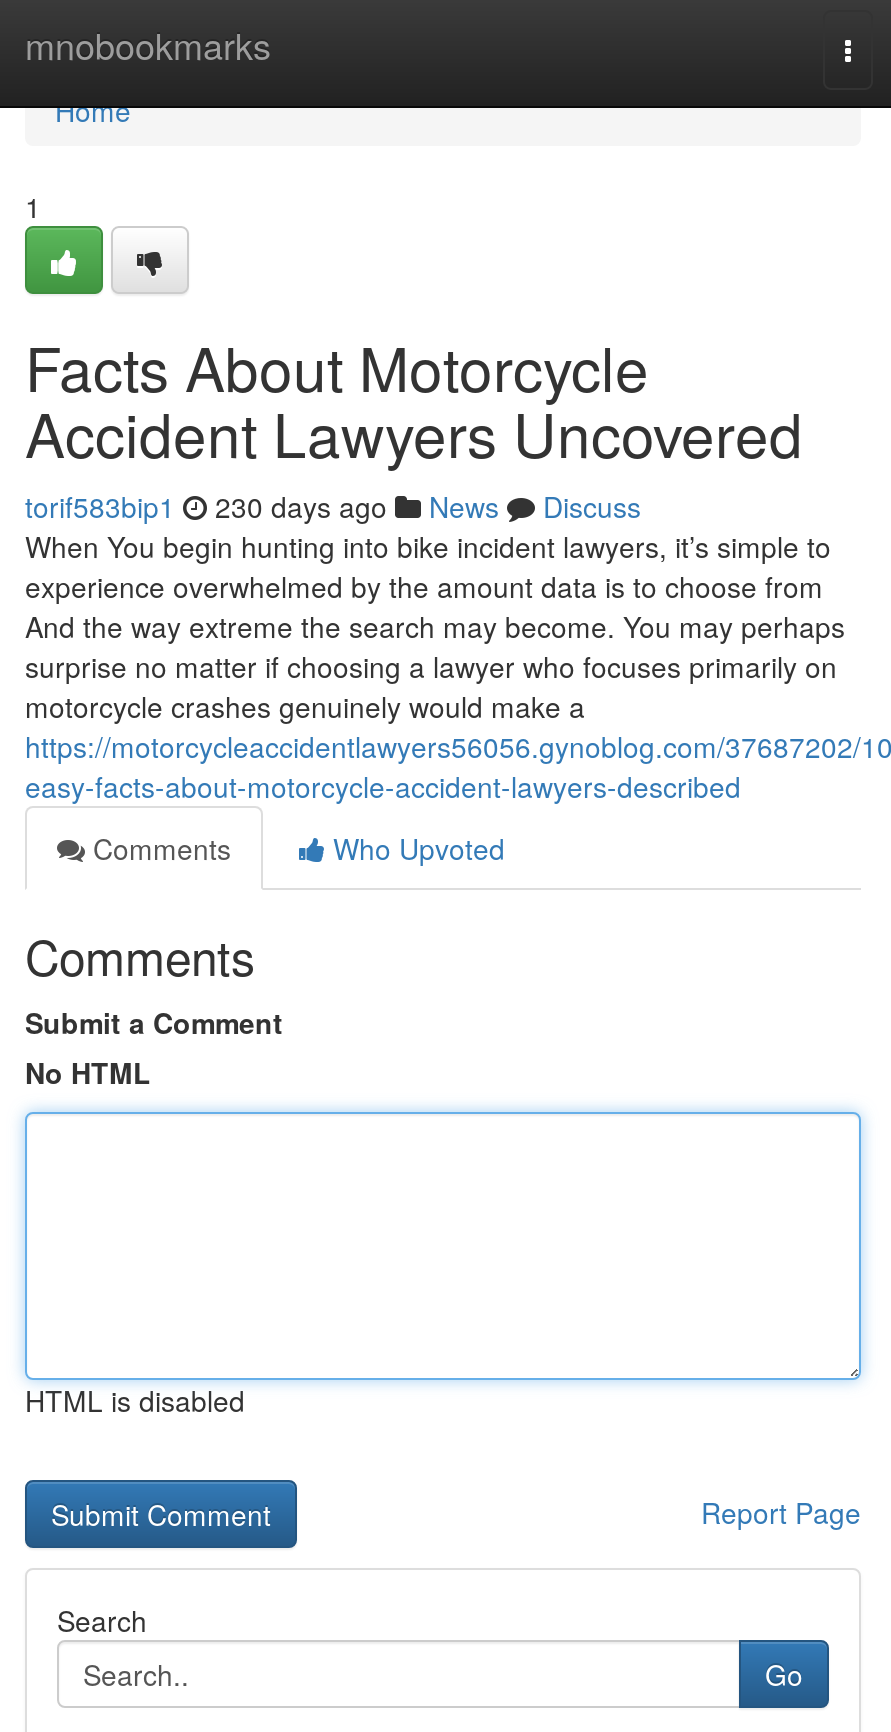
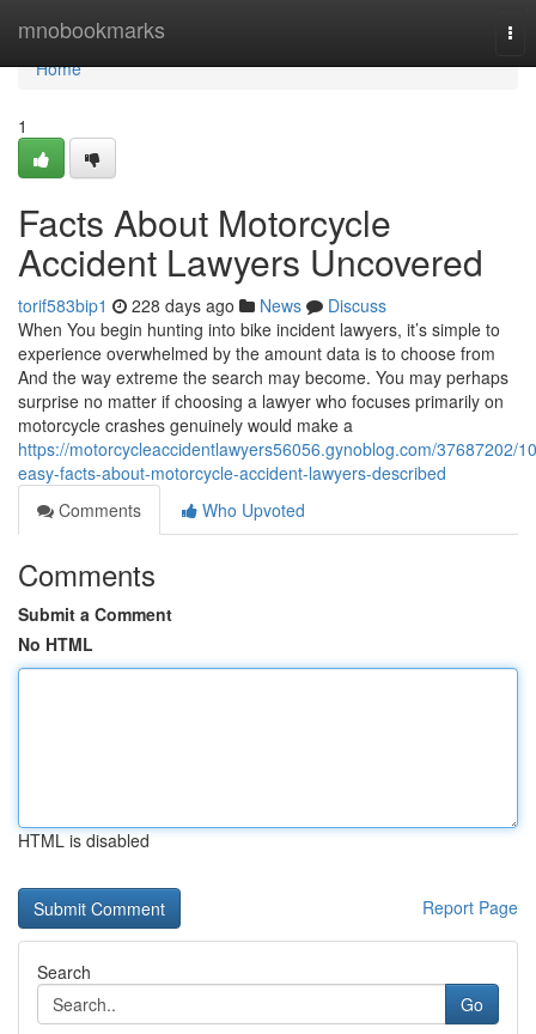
- torif583bip1 230 days ago News Discuss
+ torif583bip1 228 days ago News Discuss
